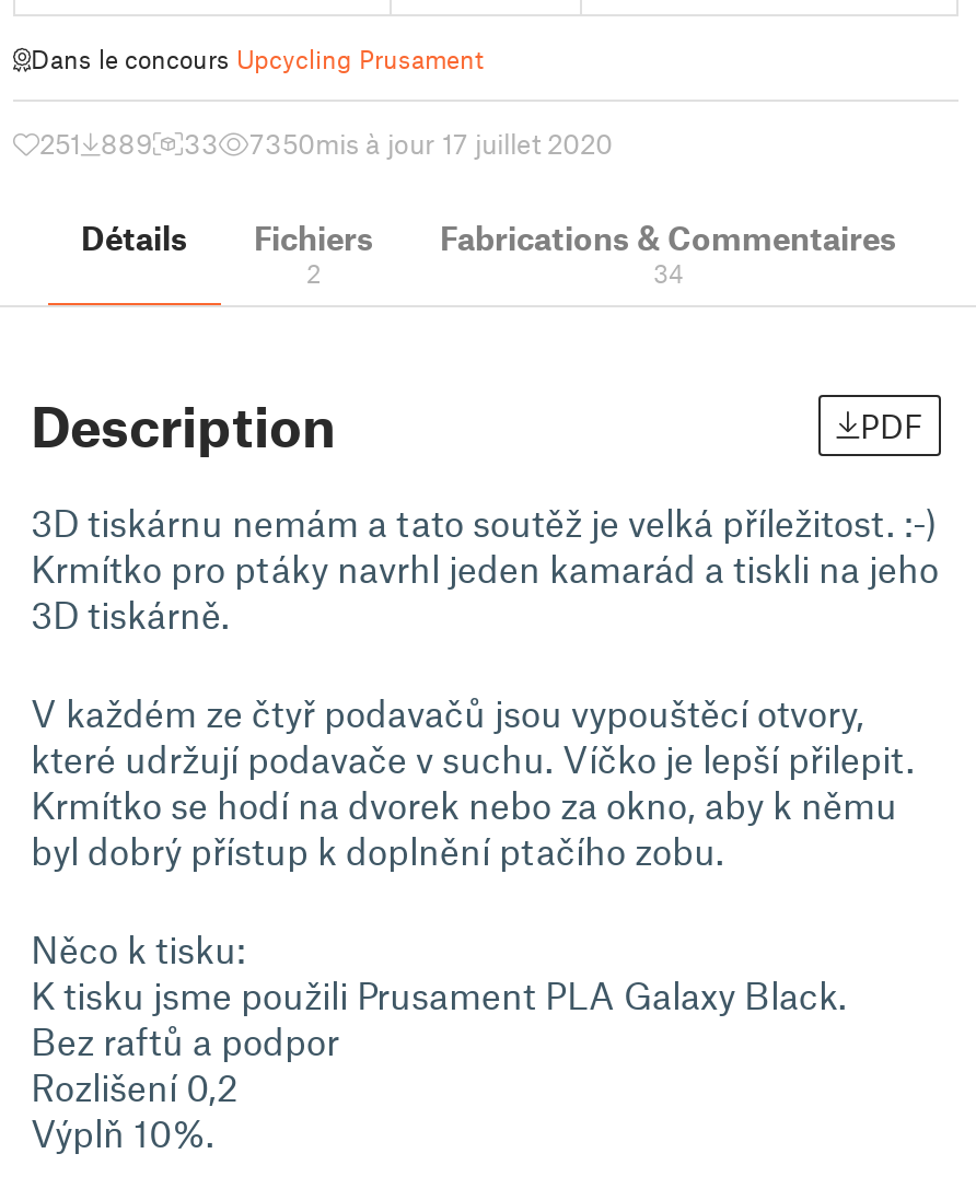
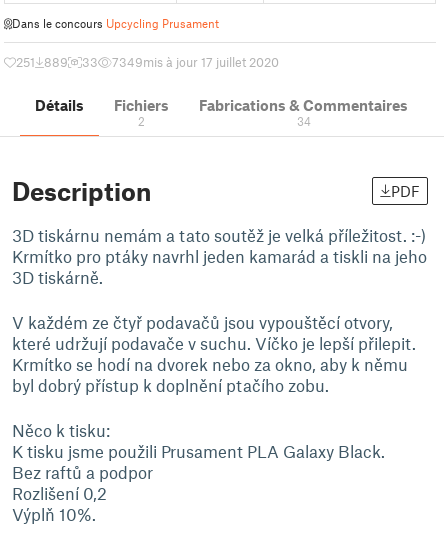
- 7350mis à jour 17 juillet 2020
+ 7349mis à jour 17 juillet 2020
